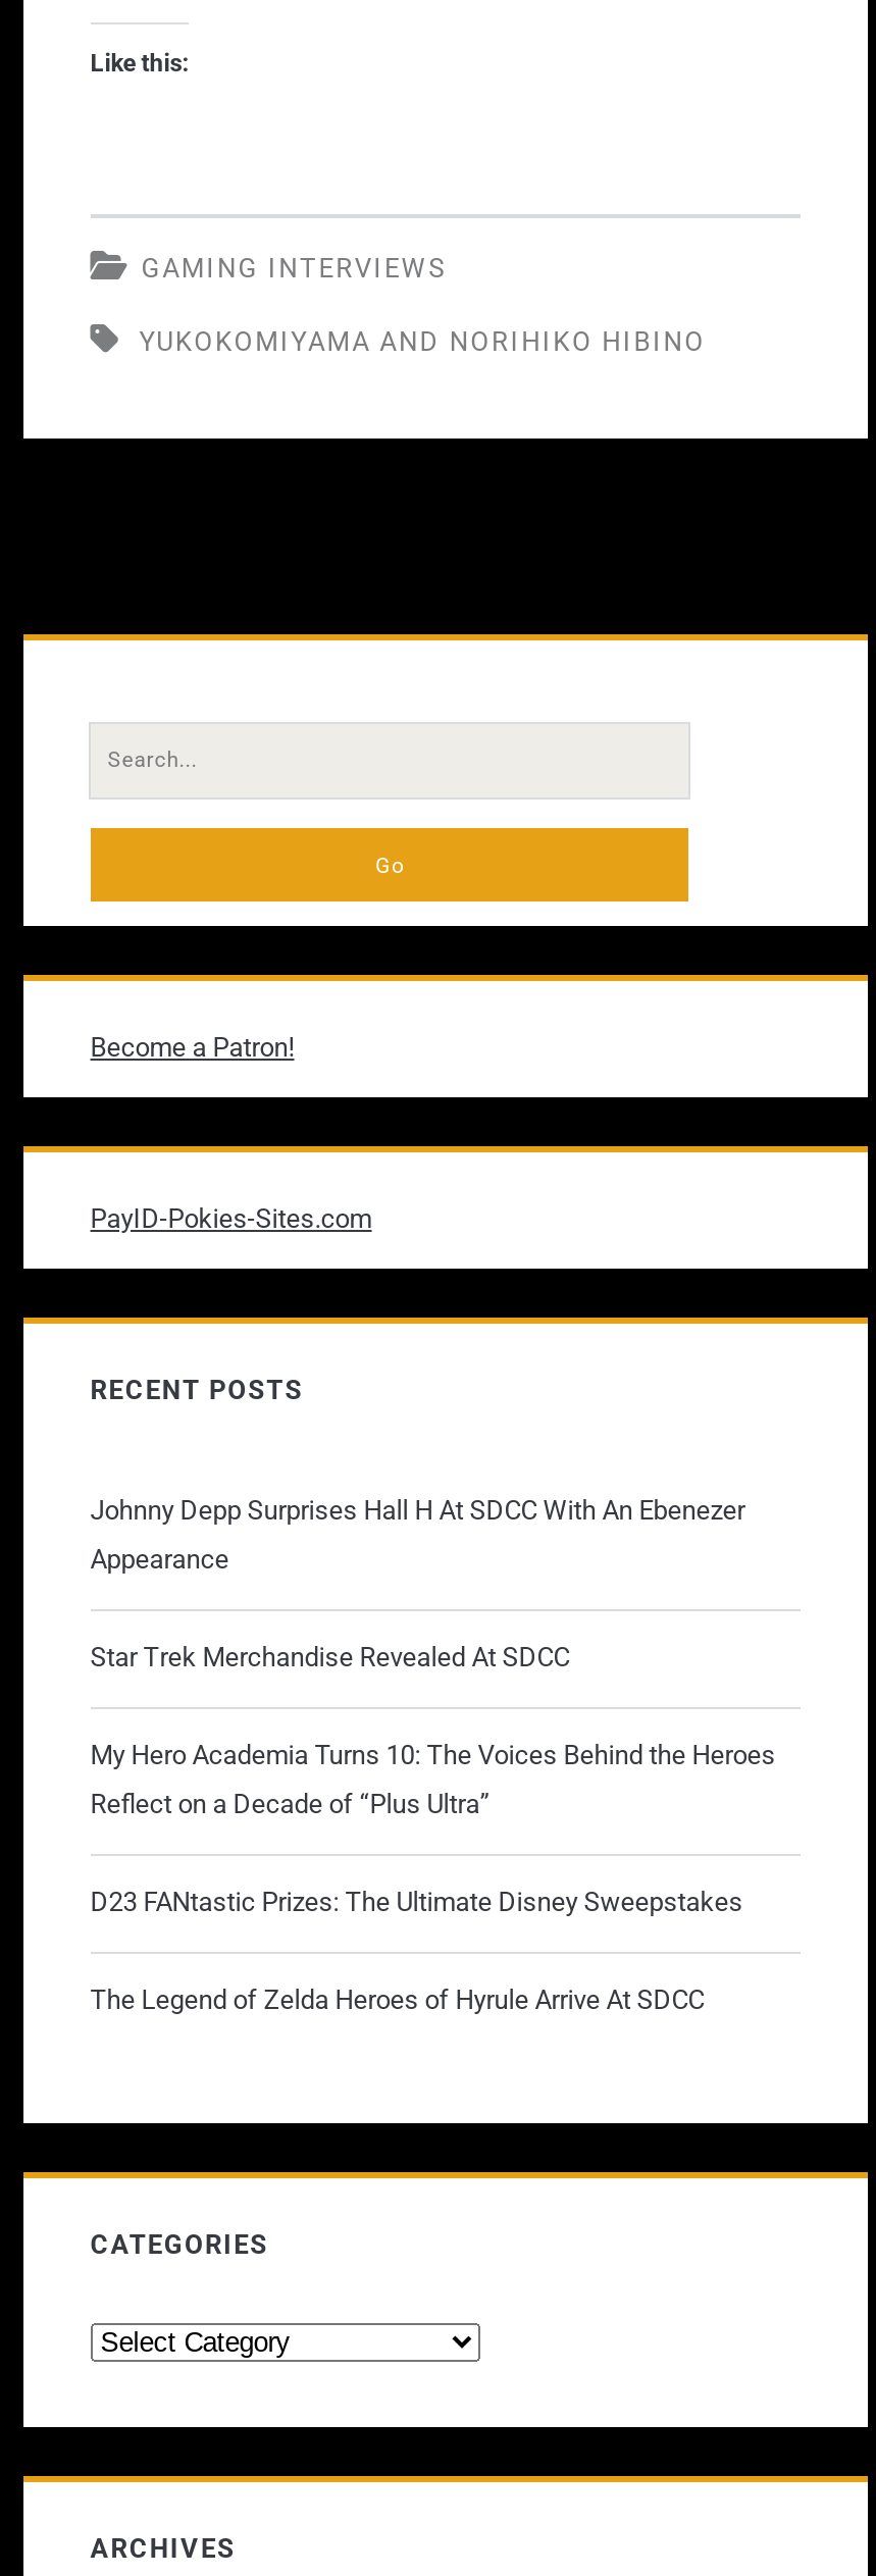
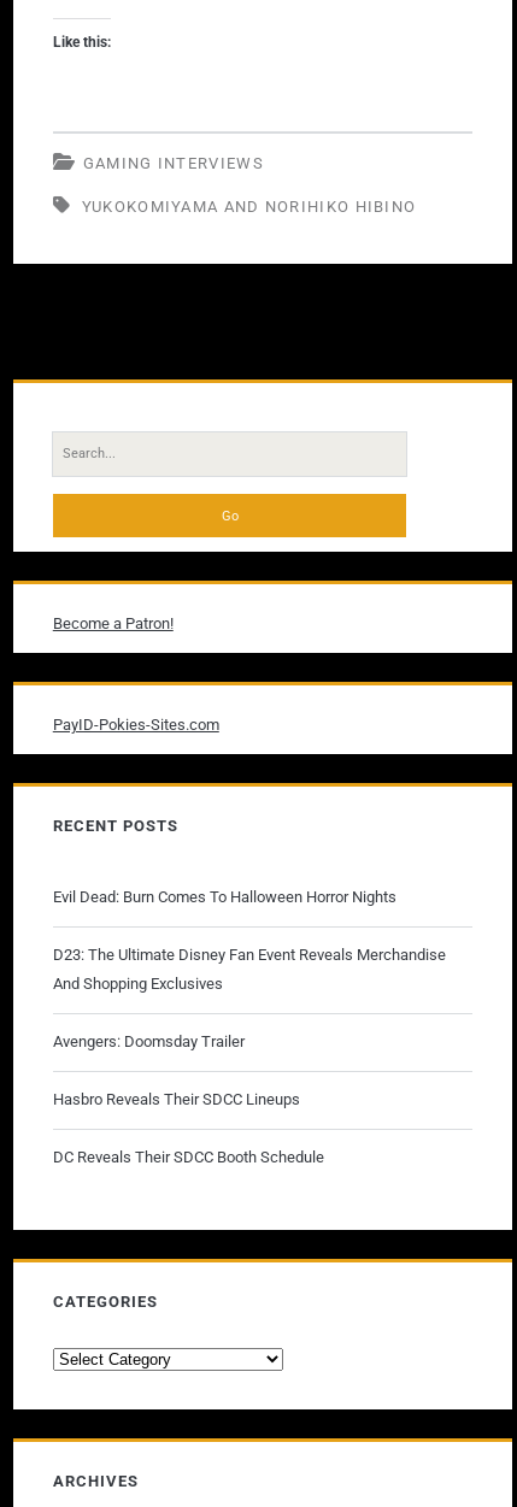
- Johnny Depp Surprises Hall H At SDCC With An Ebenezer
- Appearance
- Star Trek Merchandise Revealed At SDCC
- My Hero Academia Turns 10: The Voices Behind the Heroes
- Reflect on a Decade of “Plus Ultra”
- D23 FANtastic Prizes: The Ultimate Disney Sweepstakes
- The Legend of Zelda Heroes of Hyrule Arrive At SDCC
+ Evil Dead: Burn Comes To Halloween Horror Nights
+ D23: The Ultimate Disney Fan Event Reveals Merchandise
+ And Shopping Exclusives
+ Avengers: Doomsday Trailer
+ Hasbro Reveals Their SDCC Lineups
+ DC Reveals Their SDCC Booth Schedule
